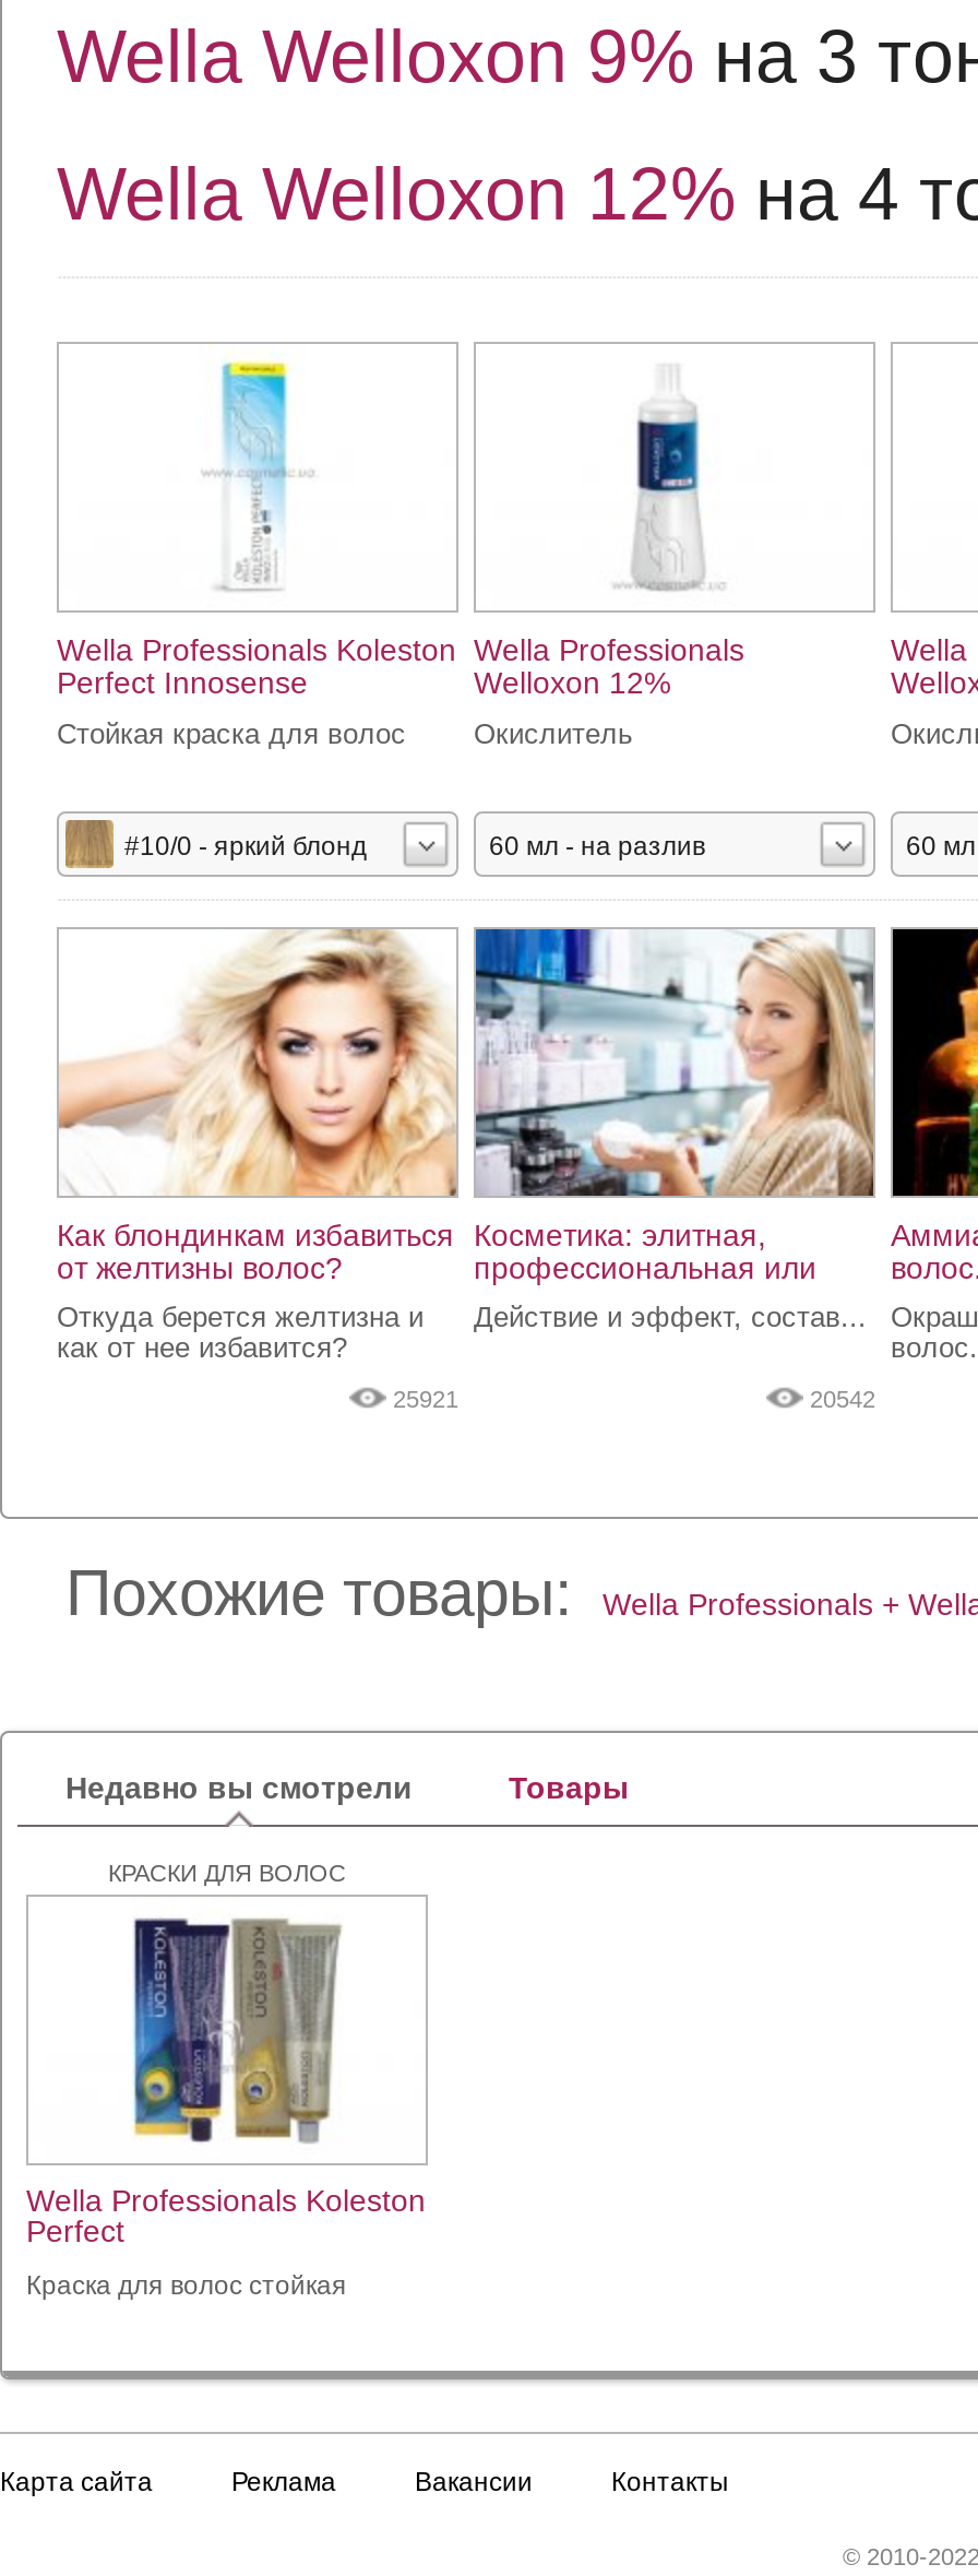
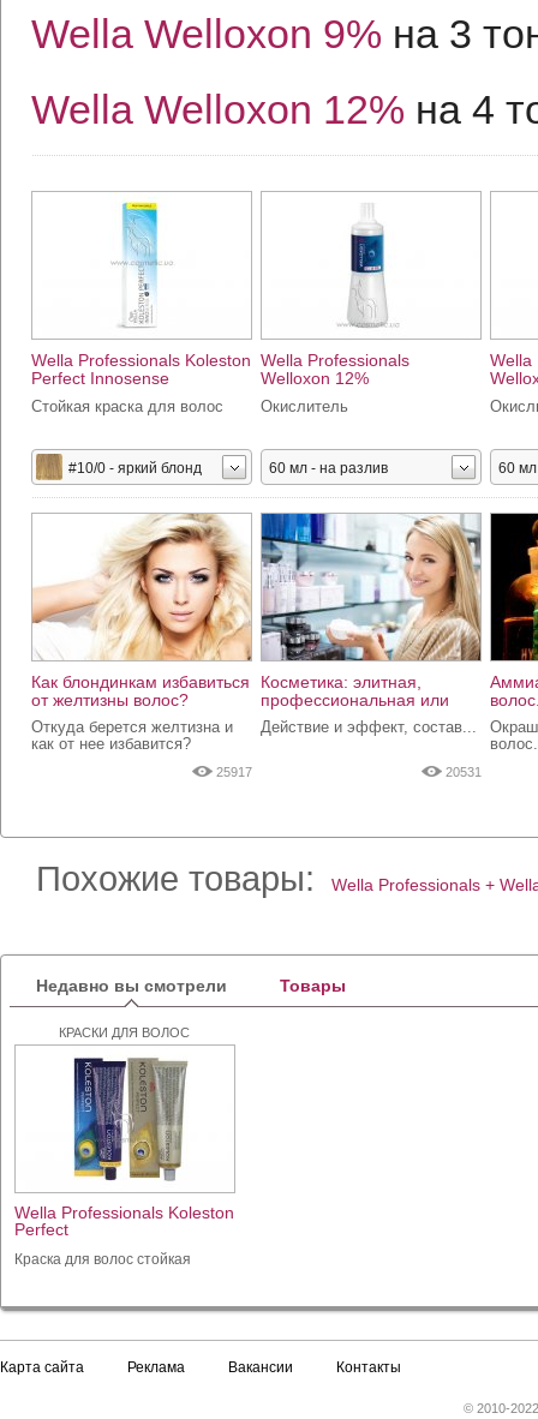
- 25921
+ 25917

- 20542
+ 20531
